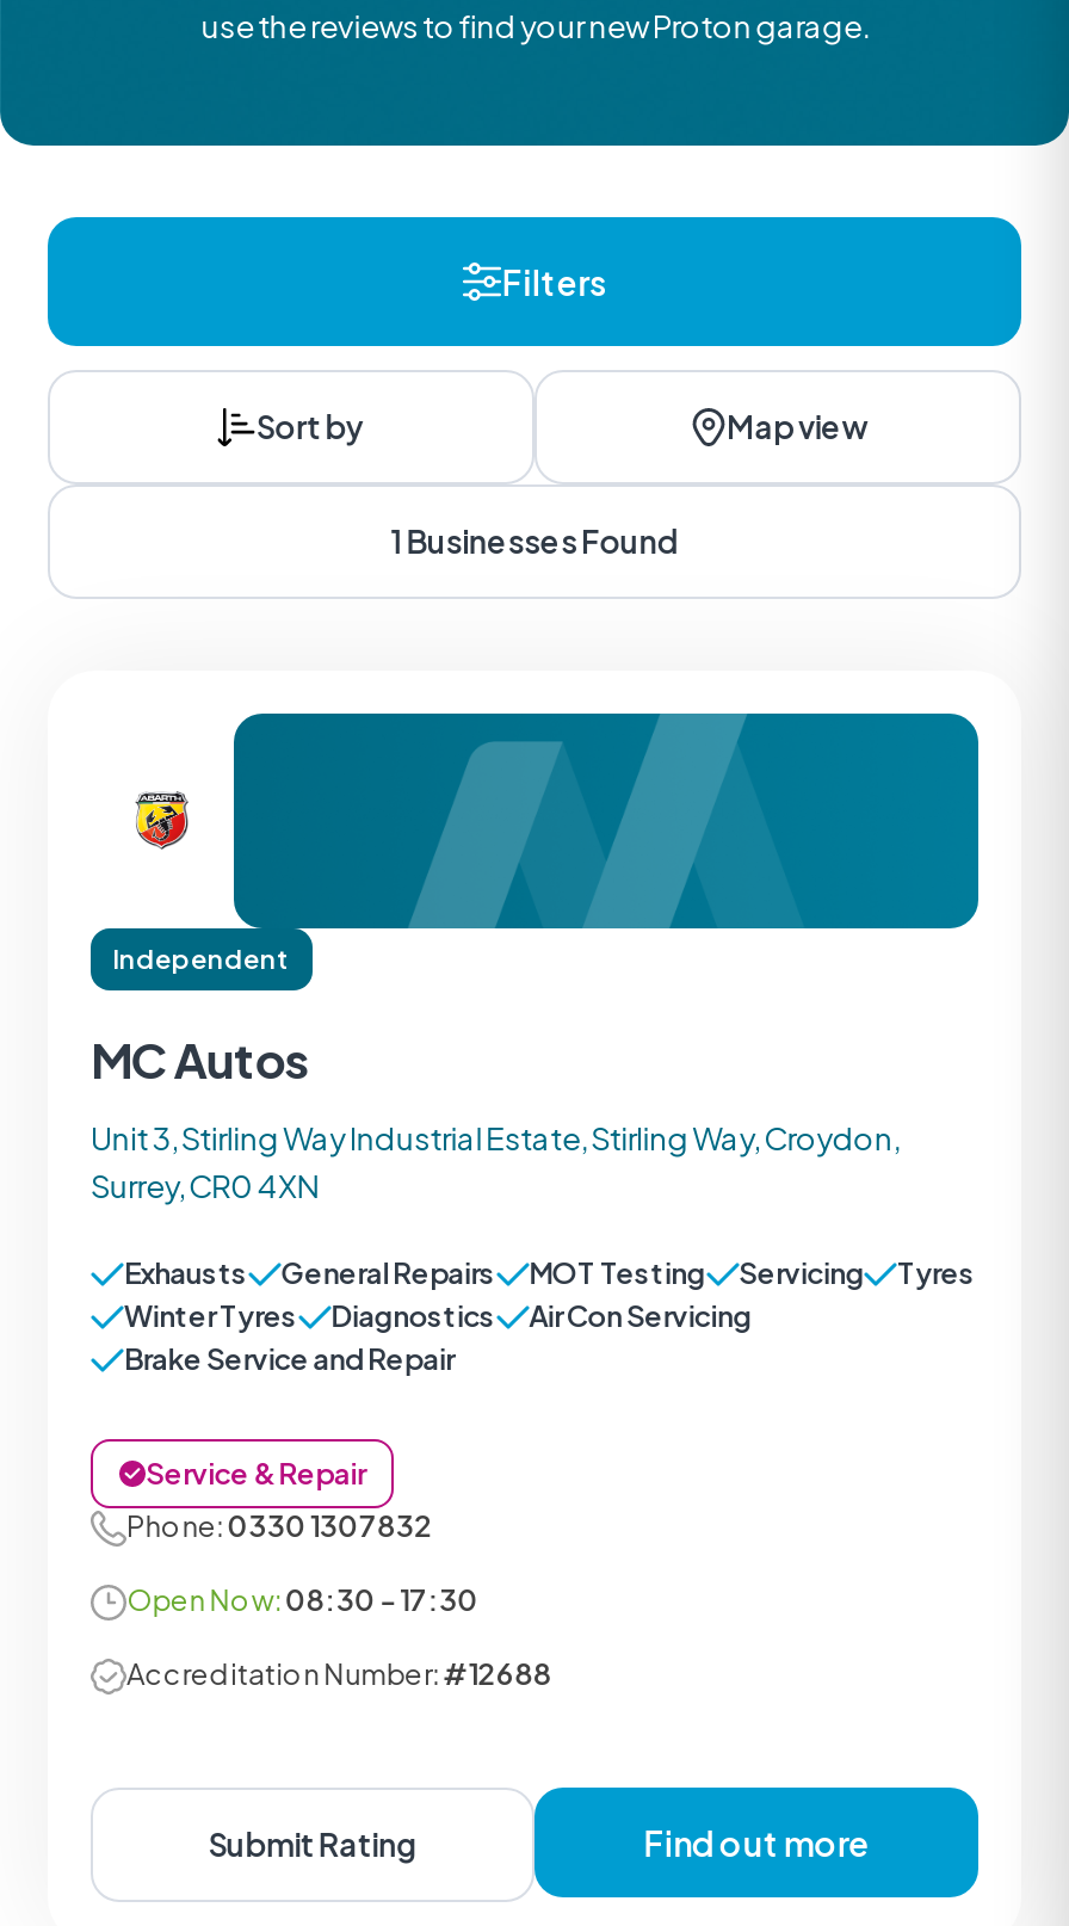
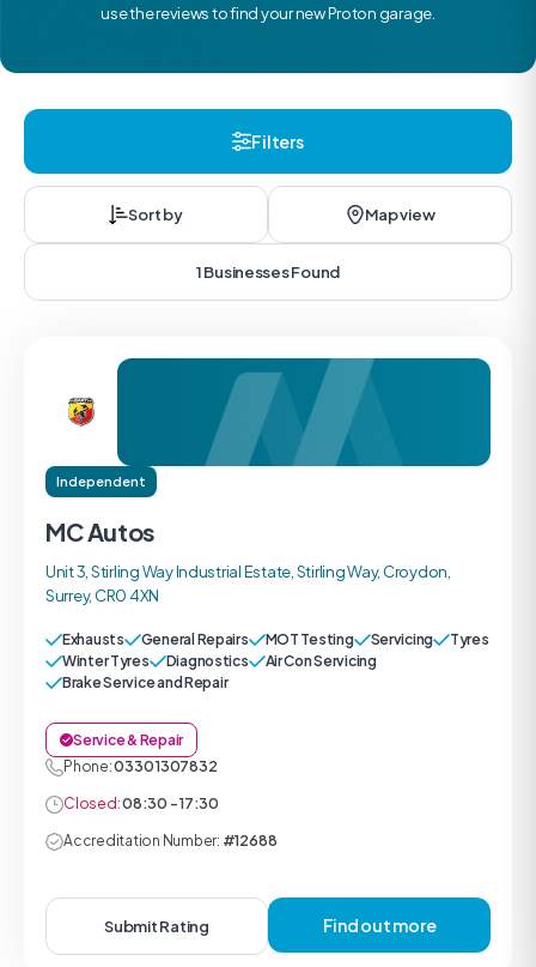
- Open Now: 08:30 - 17:30
+ Closed: 08:30 - 17:30
